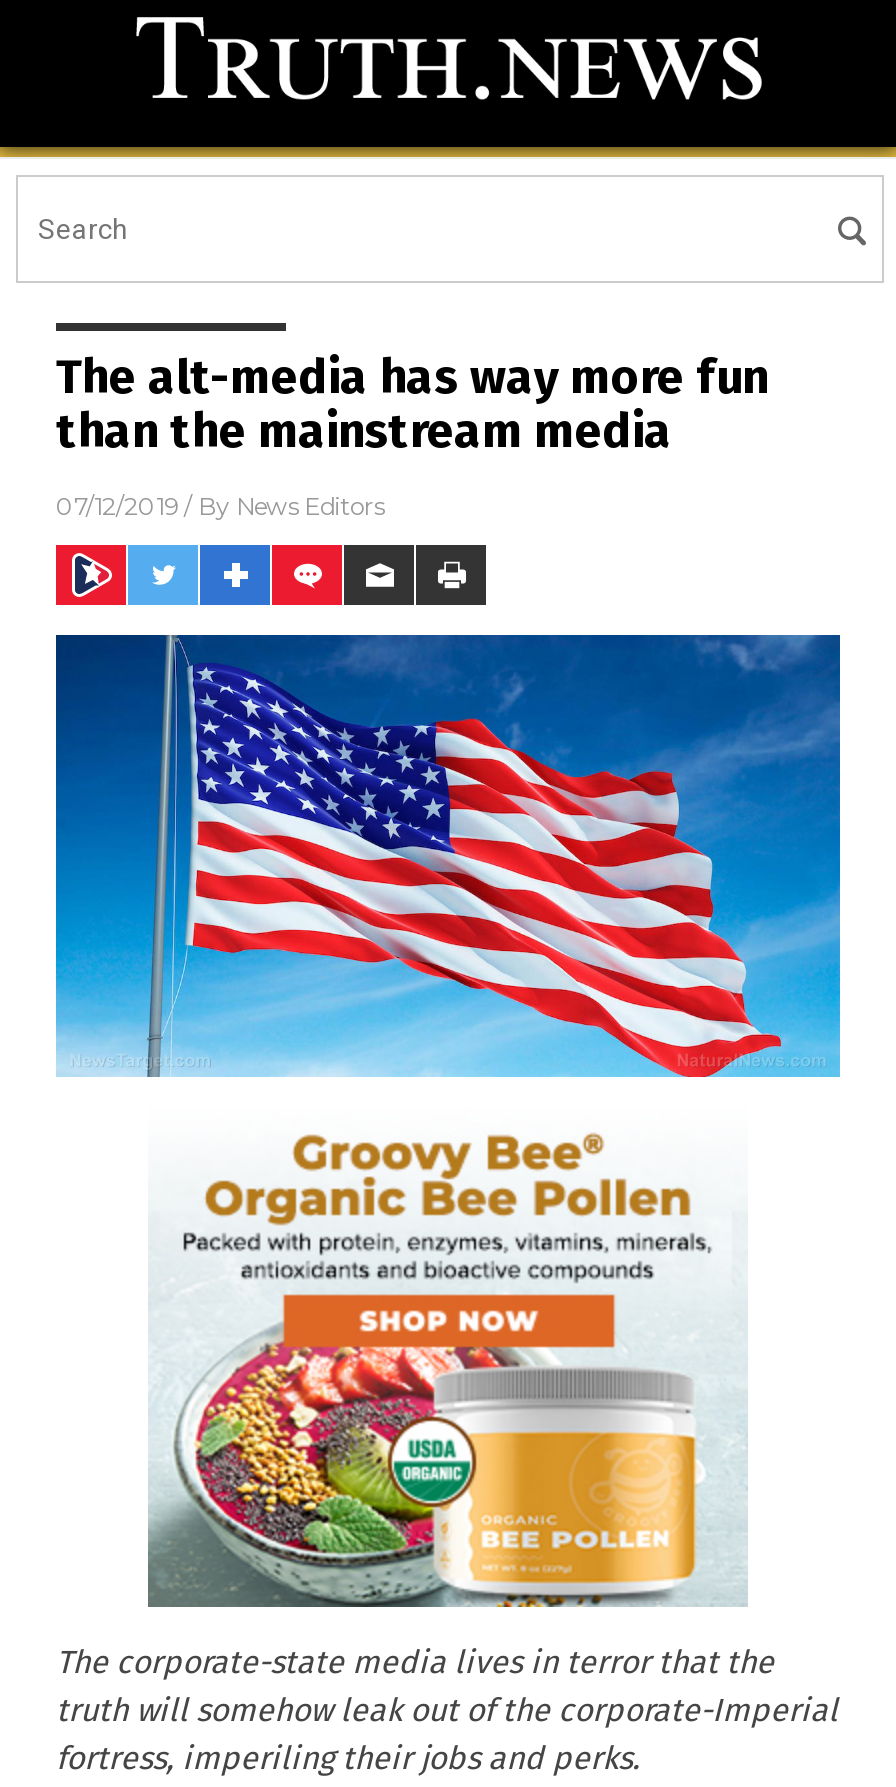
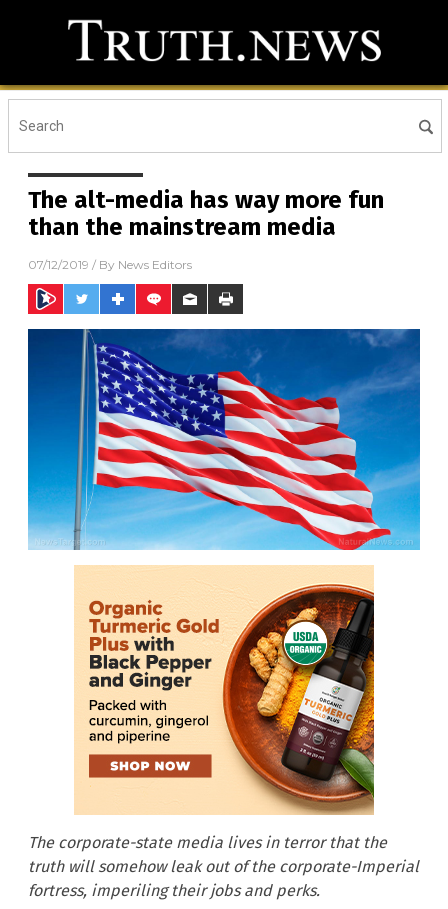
- [image]
+ [image]
